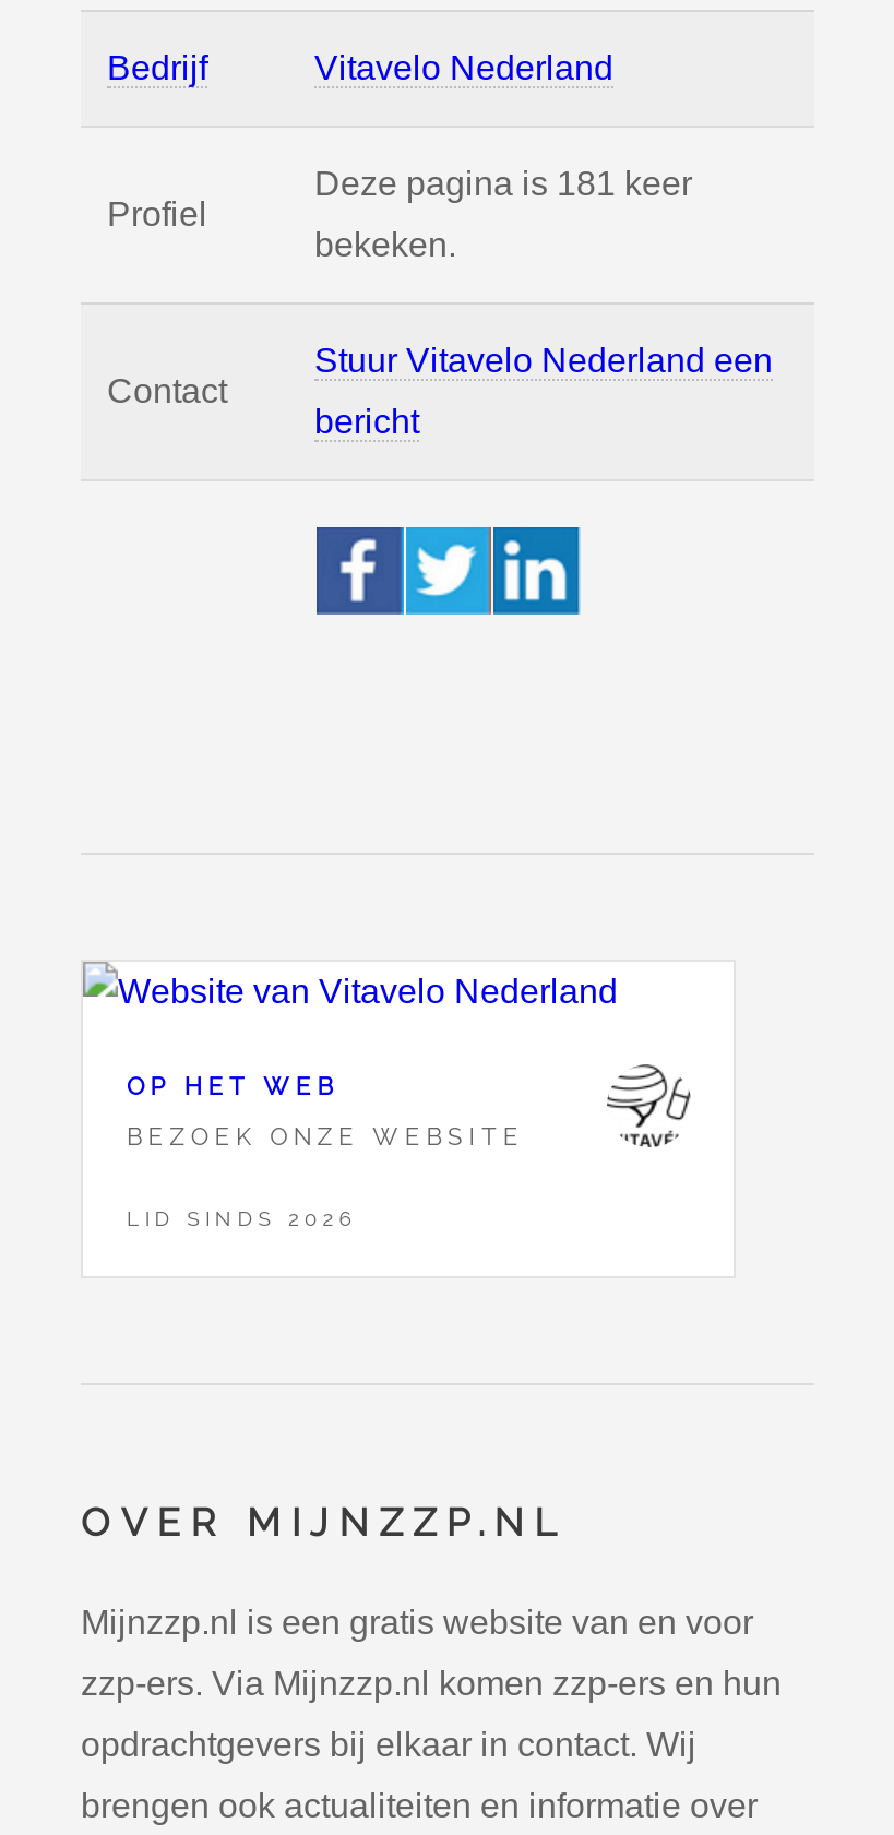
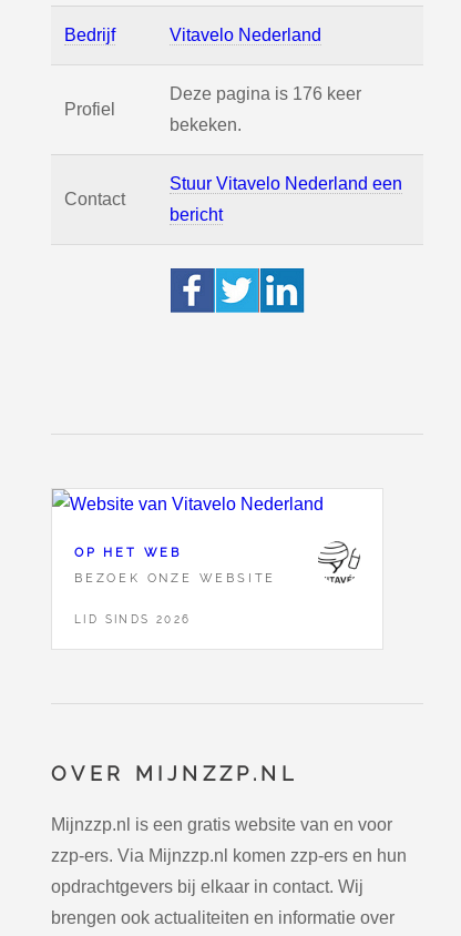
- Deze pagina is 181 keer
+ Deze pagina is 176 keer
